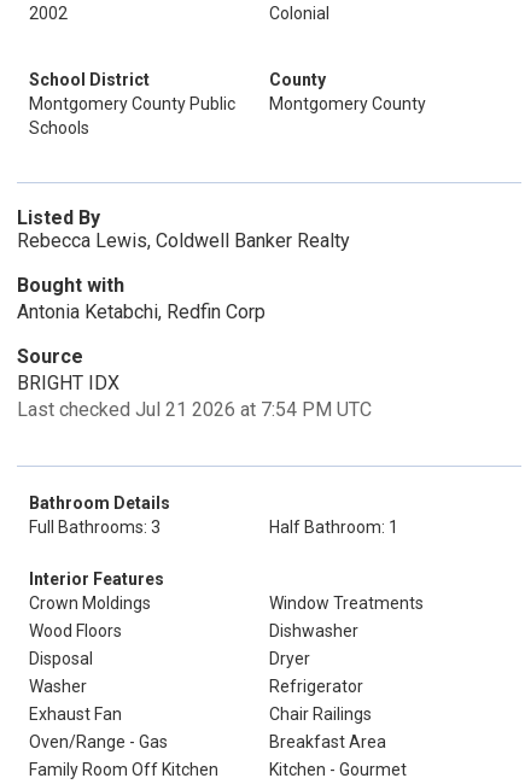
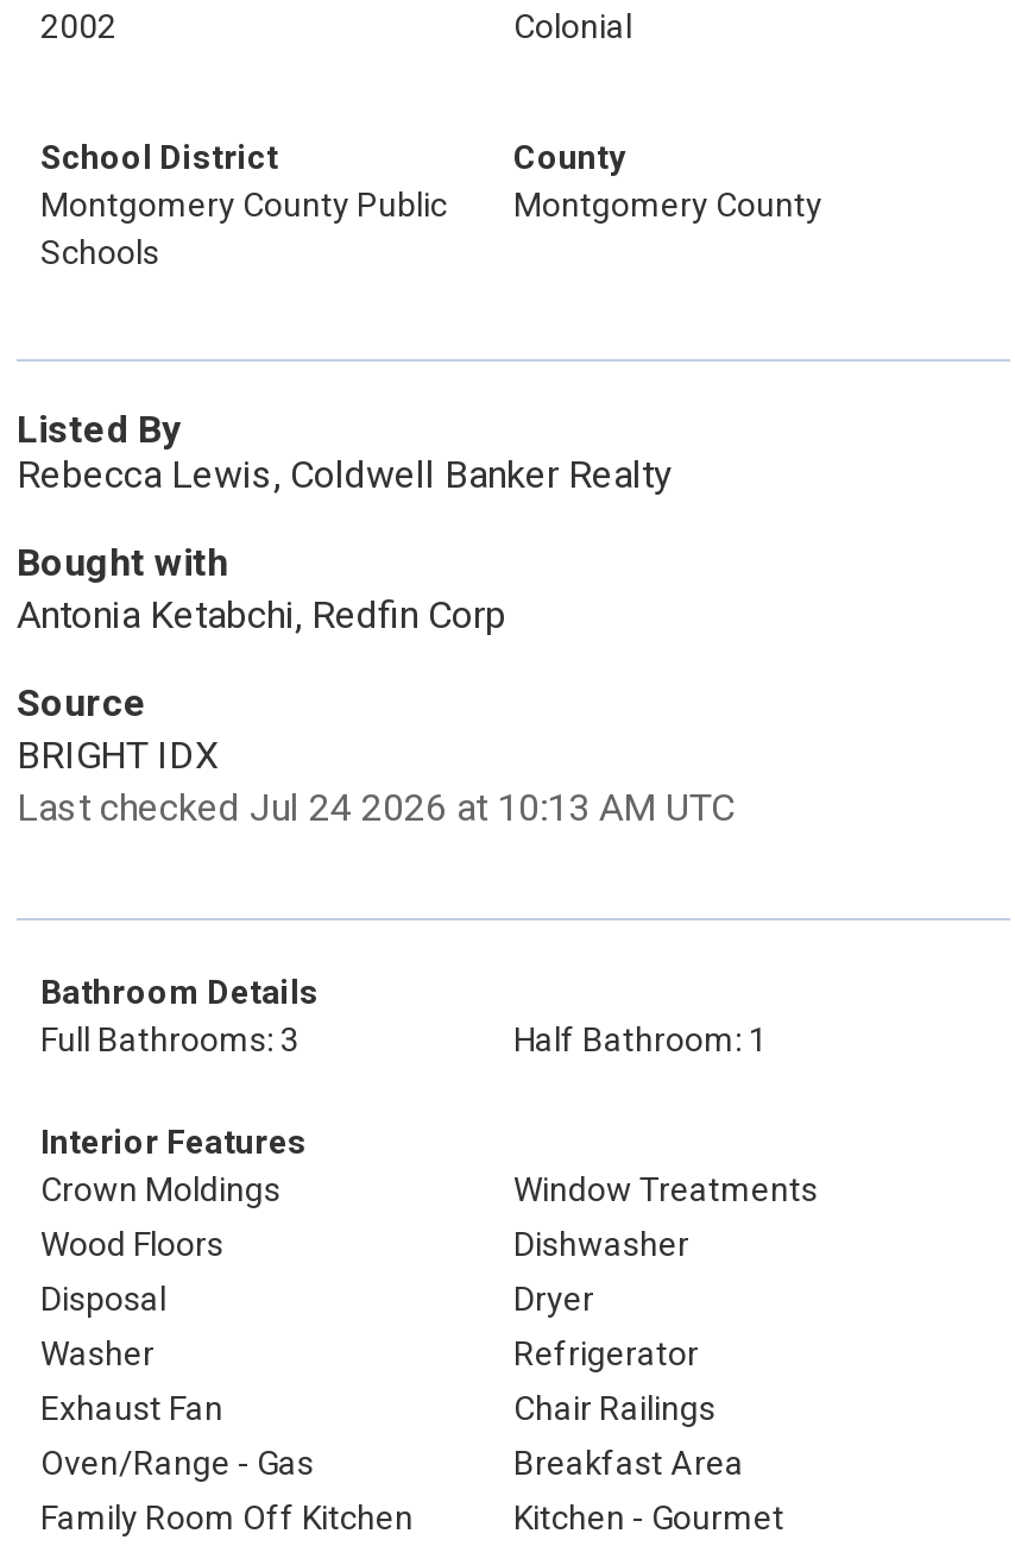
- Last checked Jul 21 2026 at 7:54 PM UTC
+ Last checked Jul 24 2026 at 10:13 AM UTC
